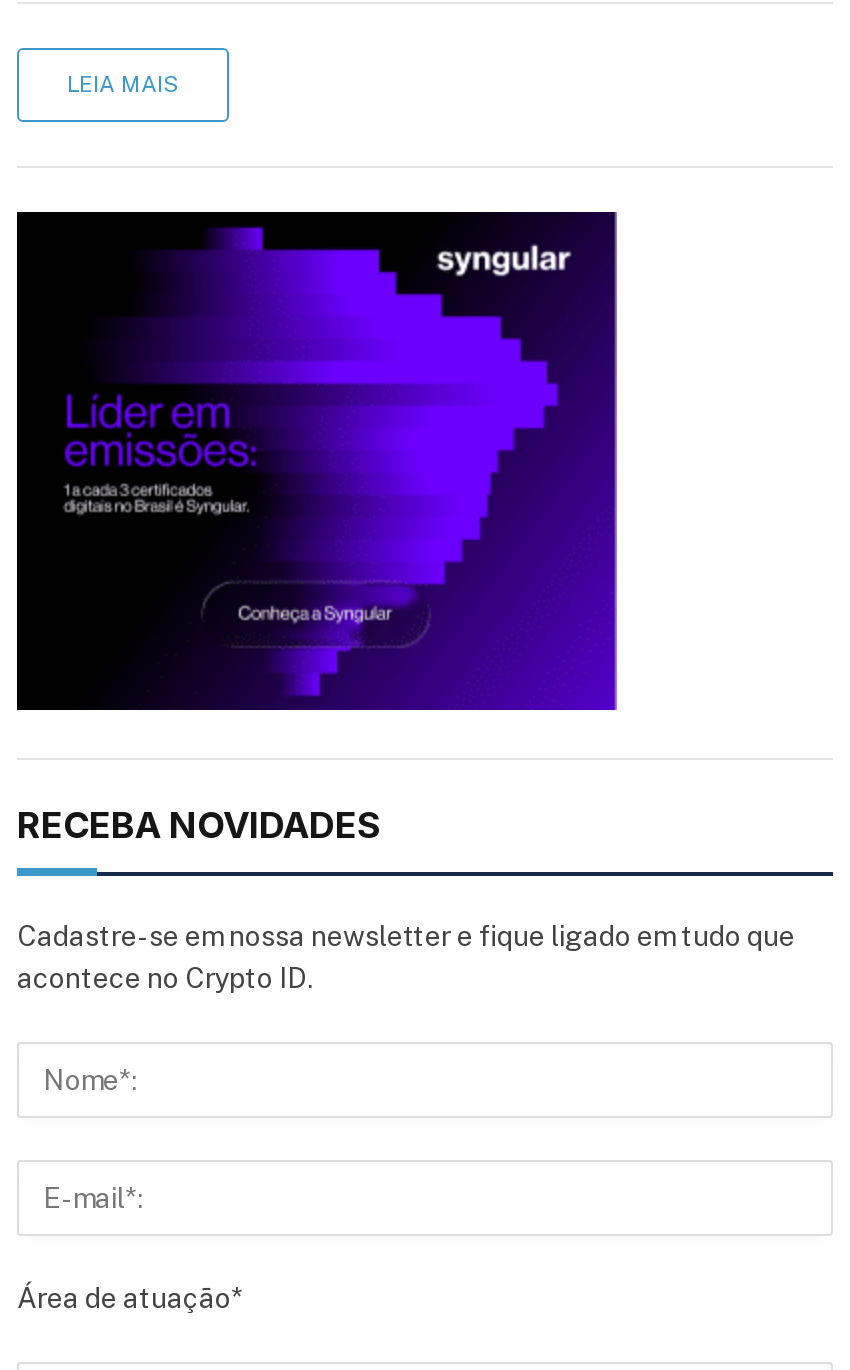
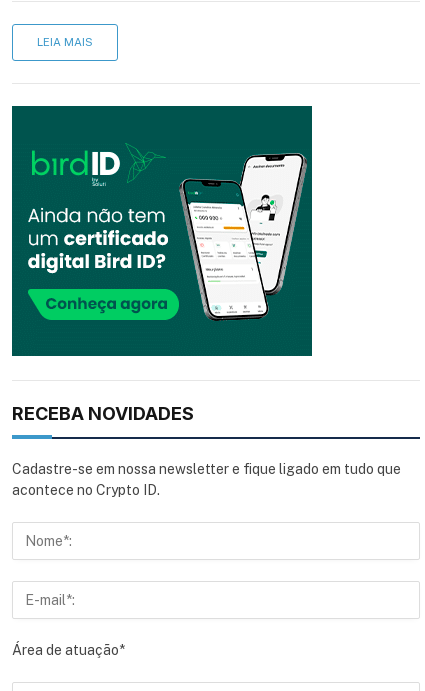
- [image]
+ [image]
